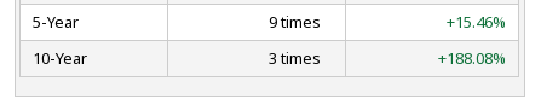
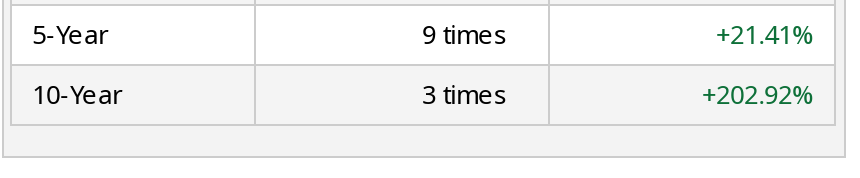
- +15.46%
+ +21.41%

- +188.08%
+ +202.92%
